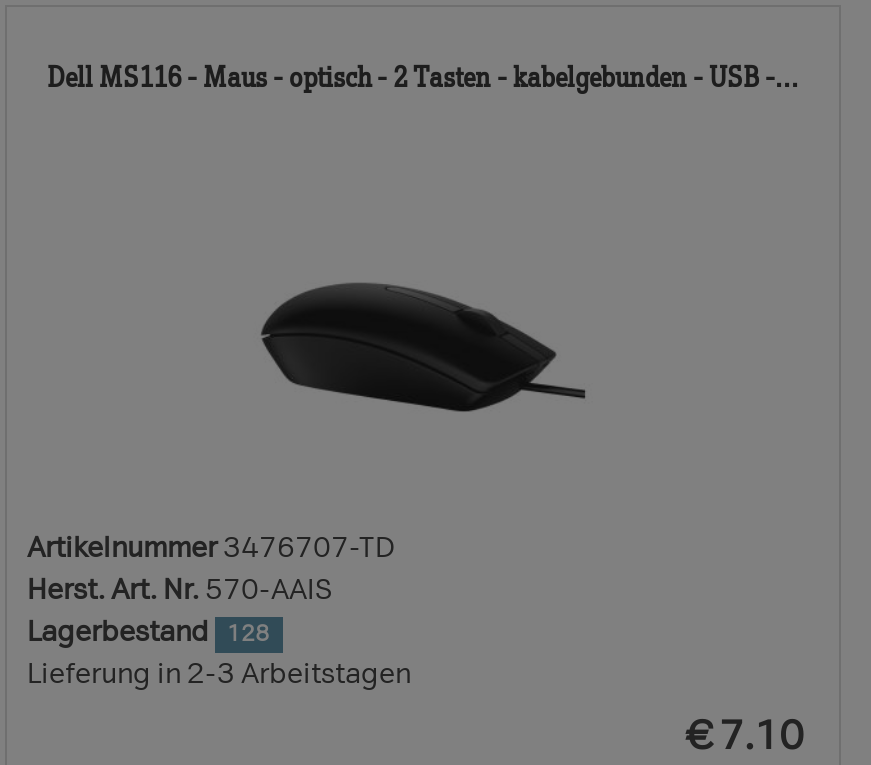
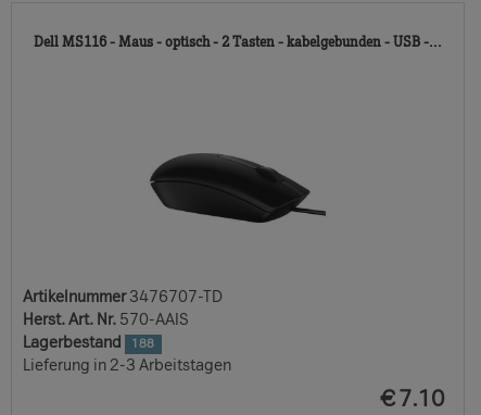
- Lagerbestand 128
+ Lagerbestand 188
